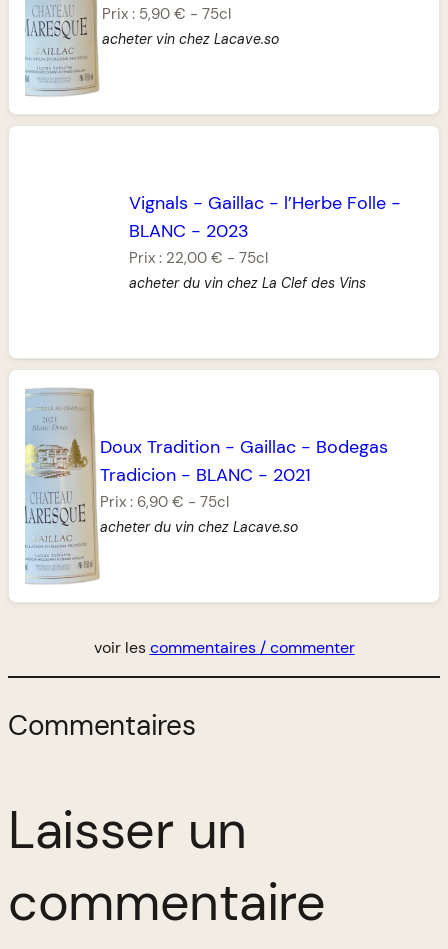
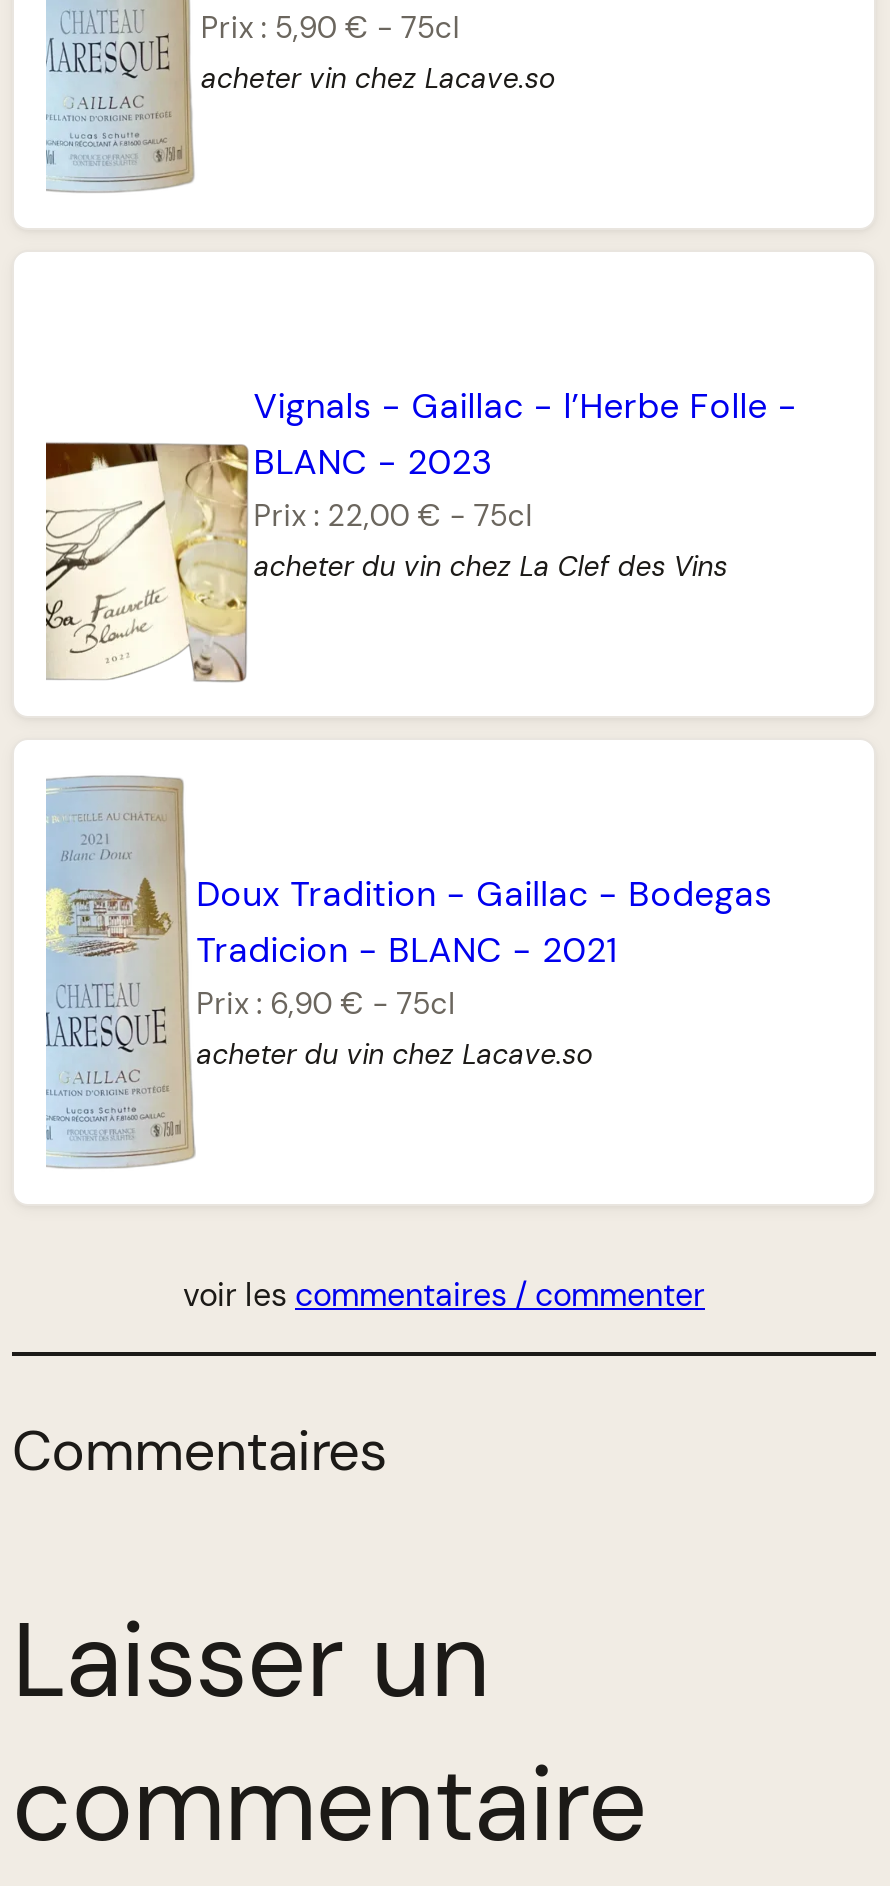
+ [image]
